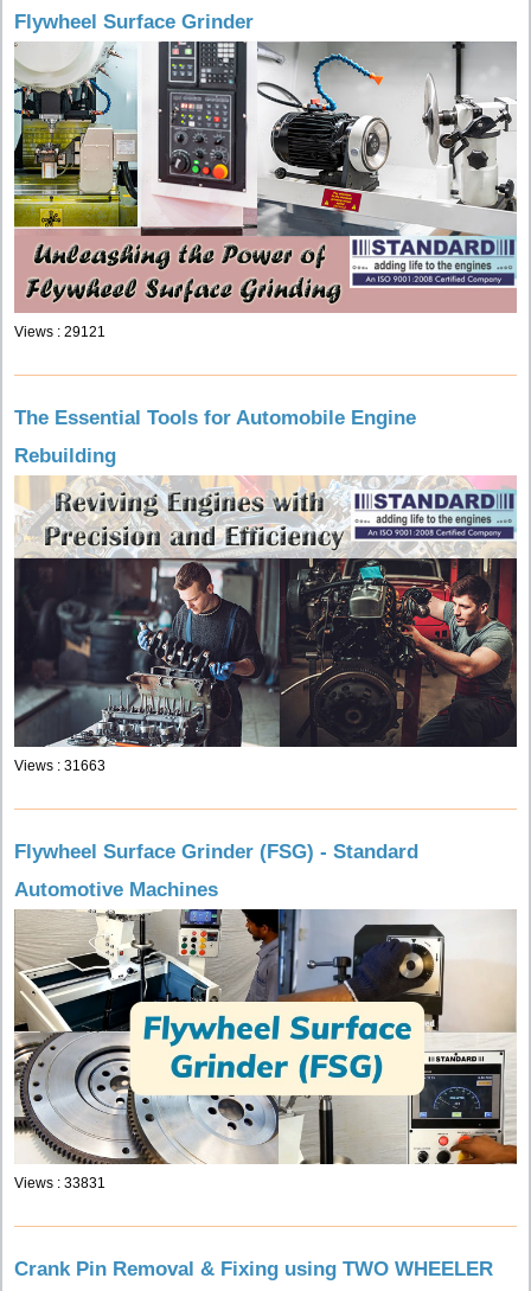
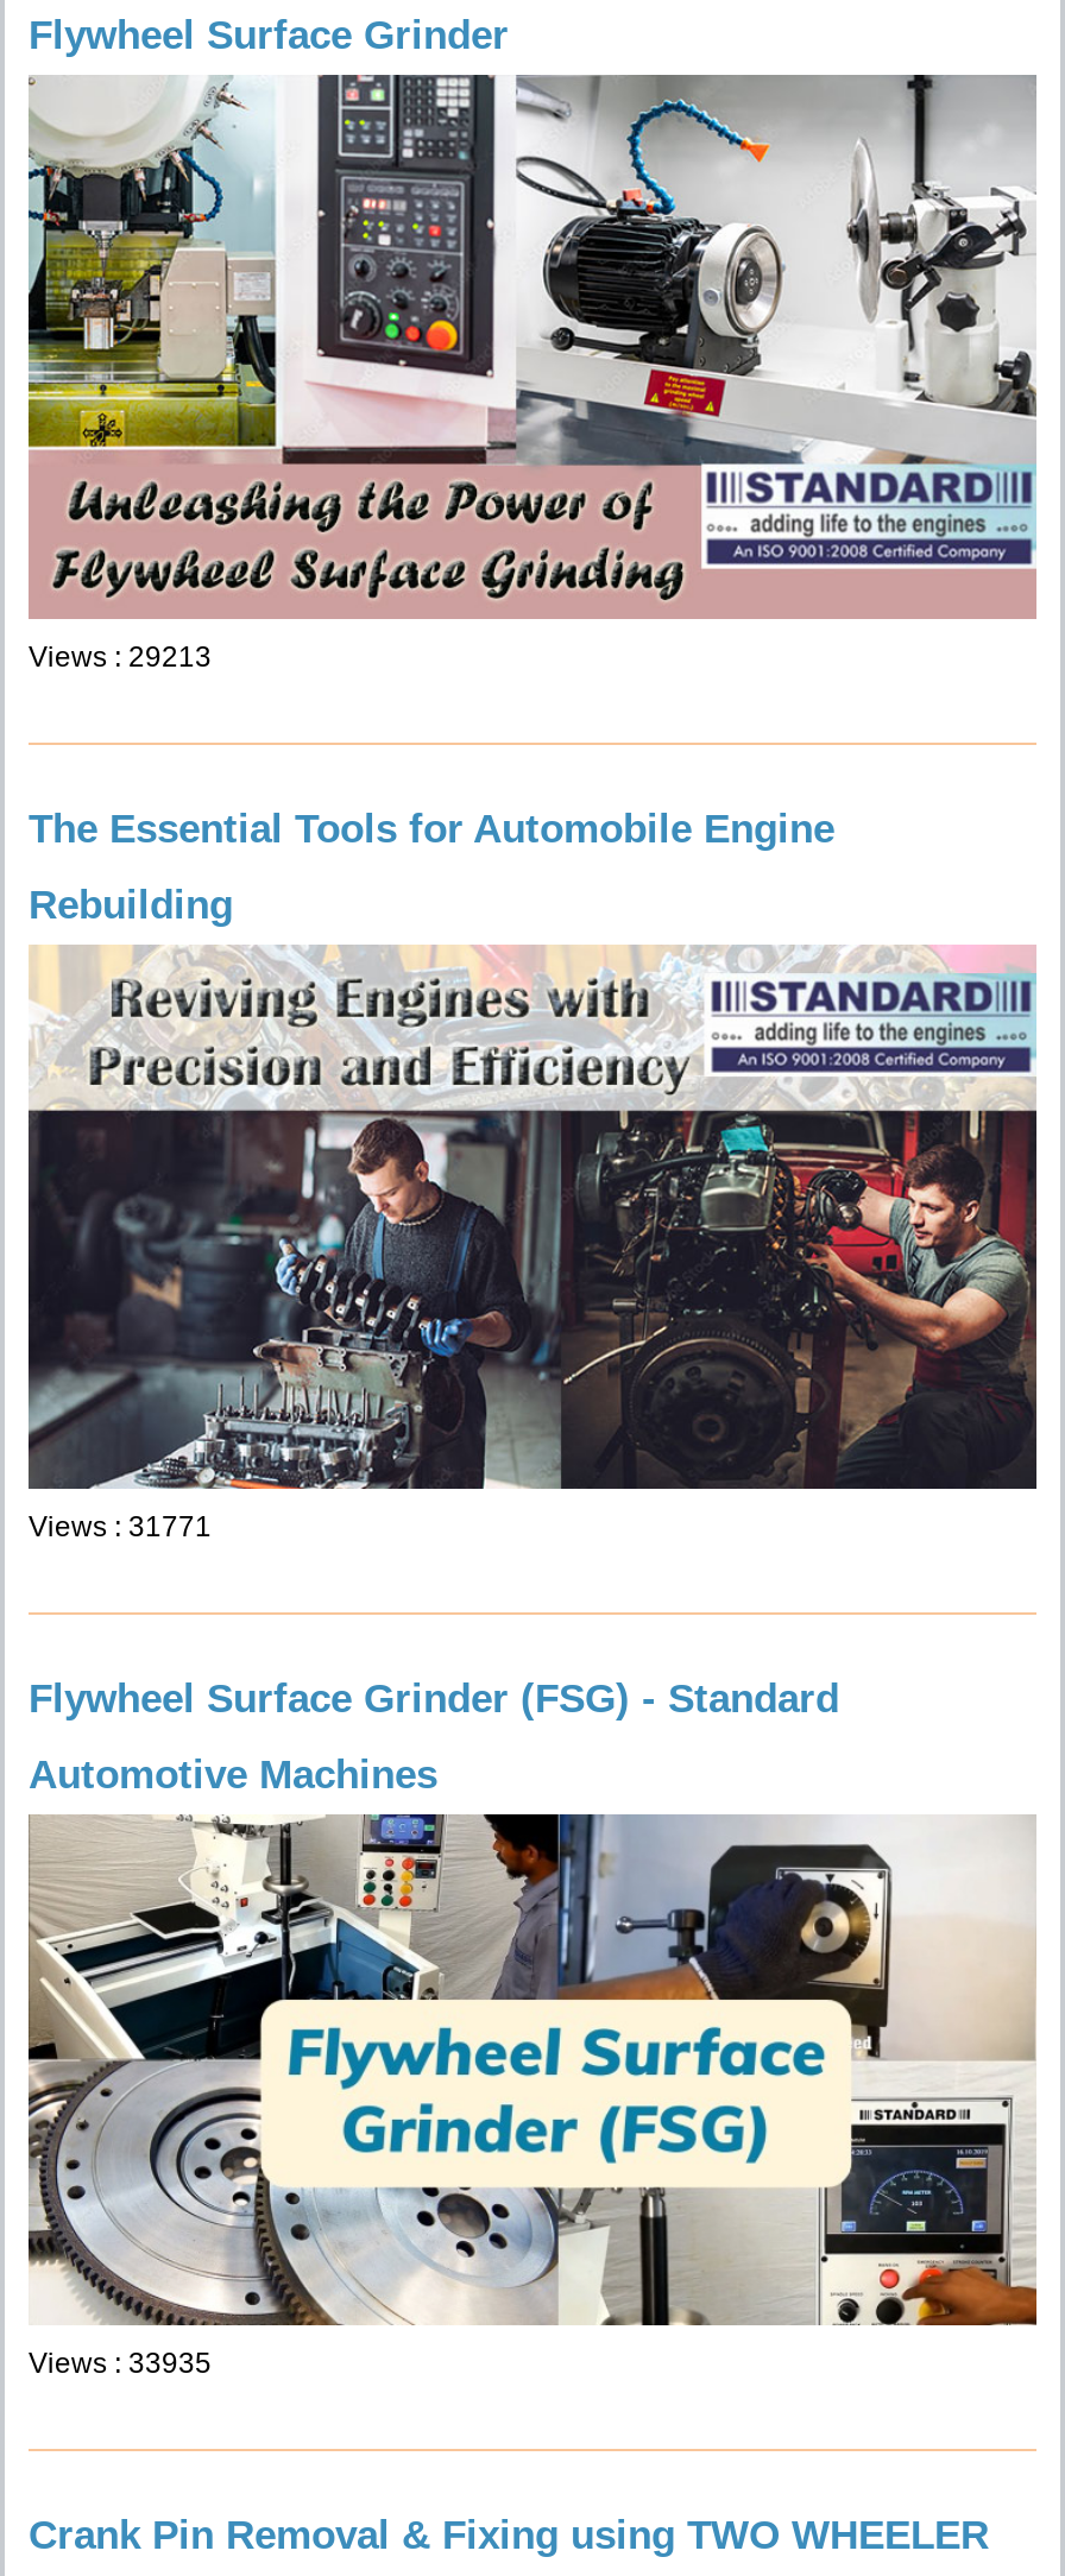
- Views : 29121
+ Views : 29213

- Views : 31663
+ Views : 31771

- Views : 33831
+ Views : 33935
